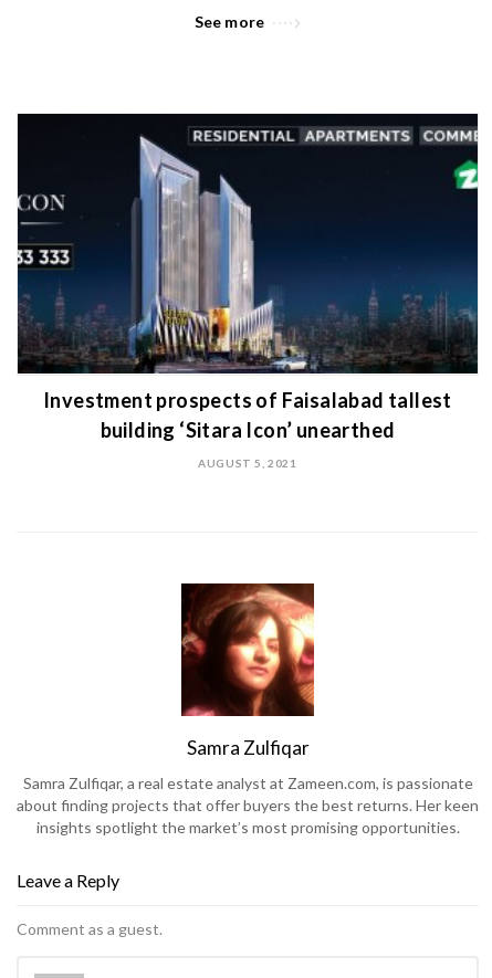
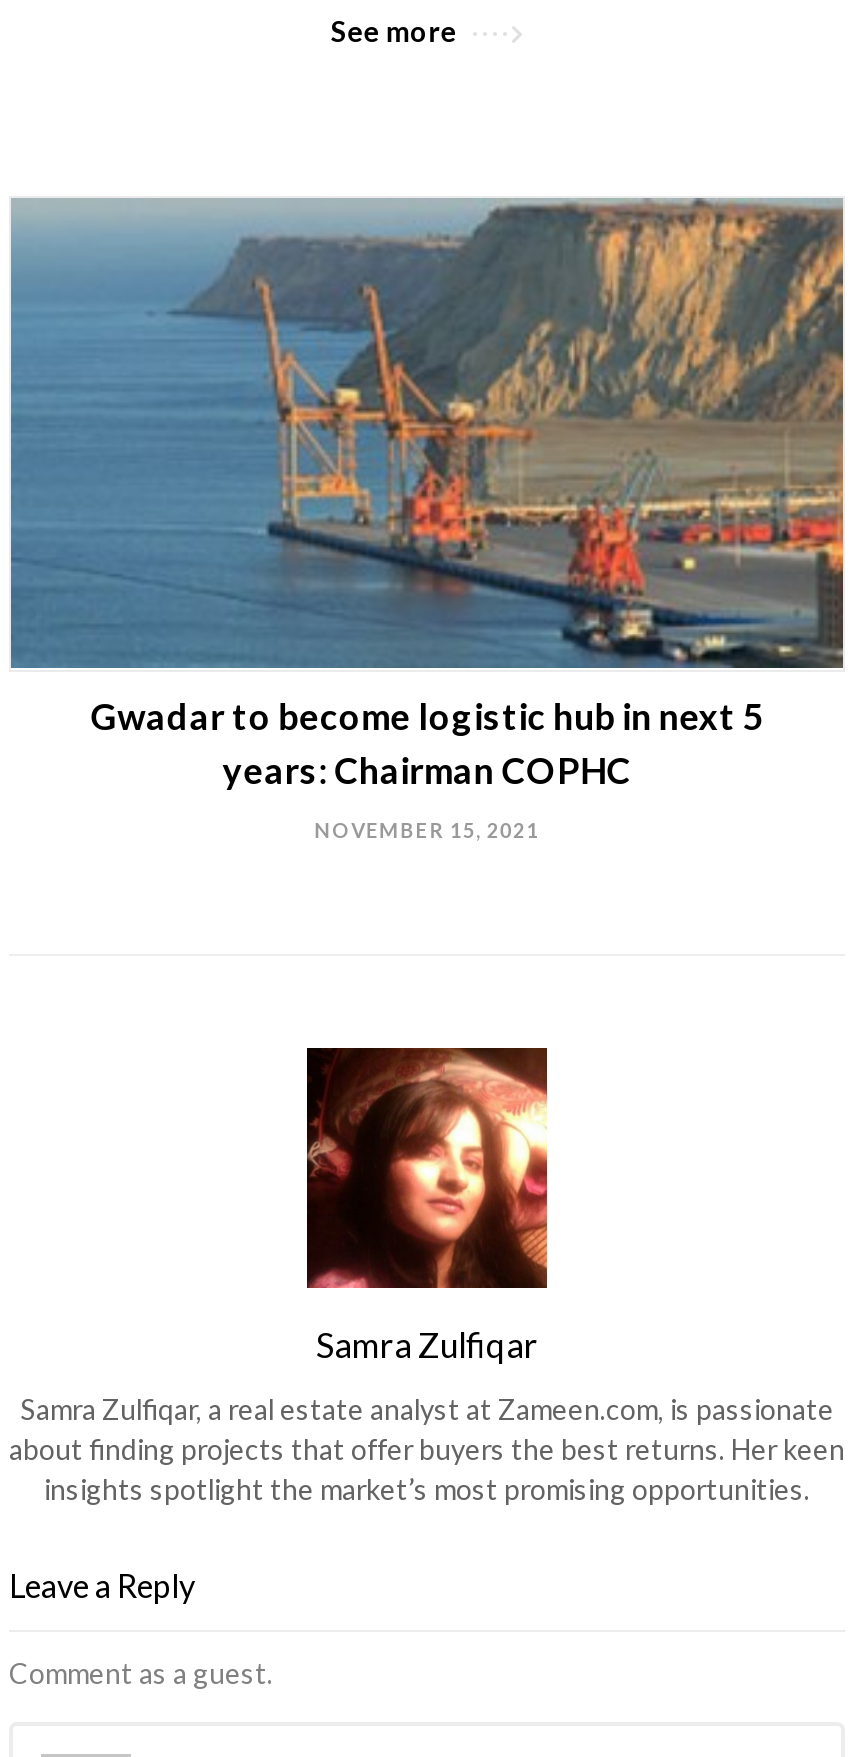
- [image]
- Investment prospects of Faisalabad tallest
- building ‘Sitara Icon’ unearthed
+ [image]
+ Gwadar to become logistic hub in next 5
+ years: Chairman COPHC

- AUGUST 5, 2021
+ NOVEMBER 15, 2021
